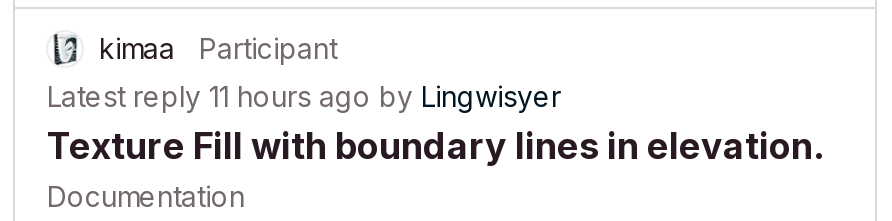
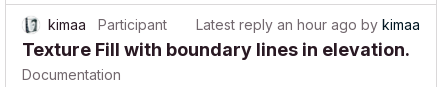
- Latest reply 11 hours ago by Lingwisyer
+ Latest reply an hour ago by kimaa
